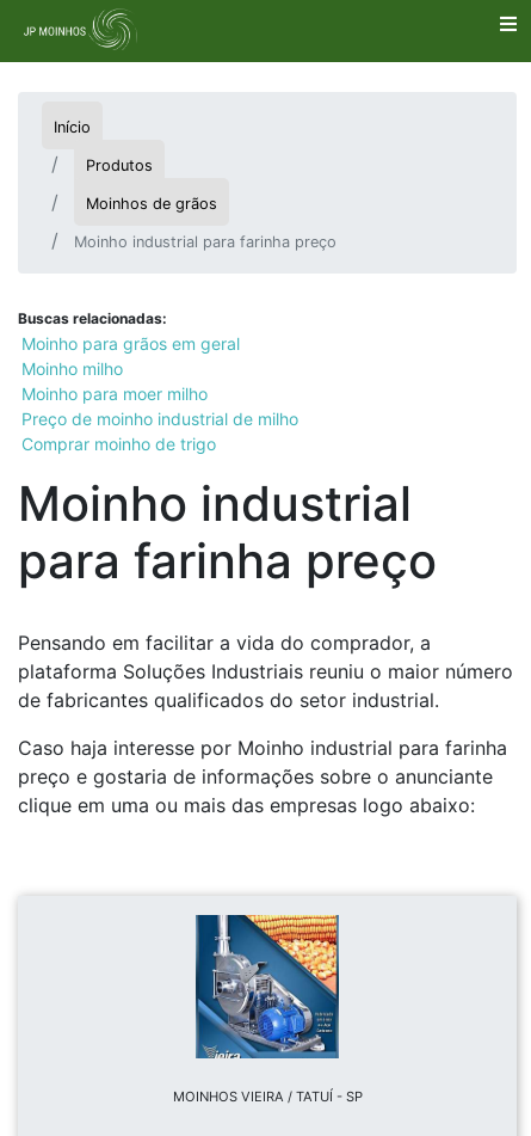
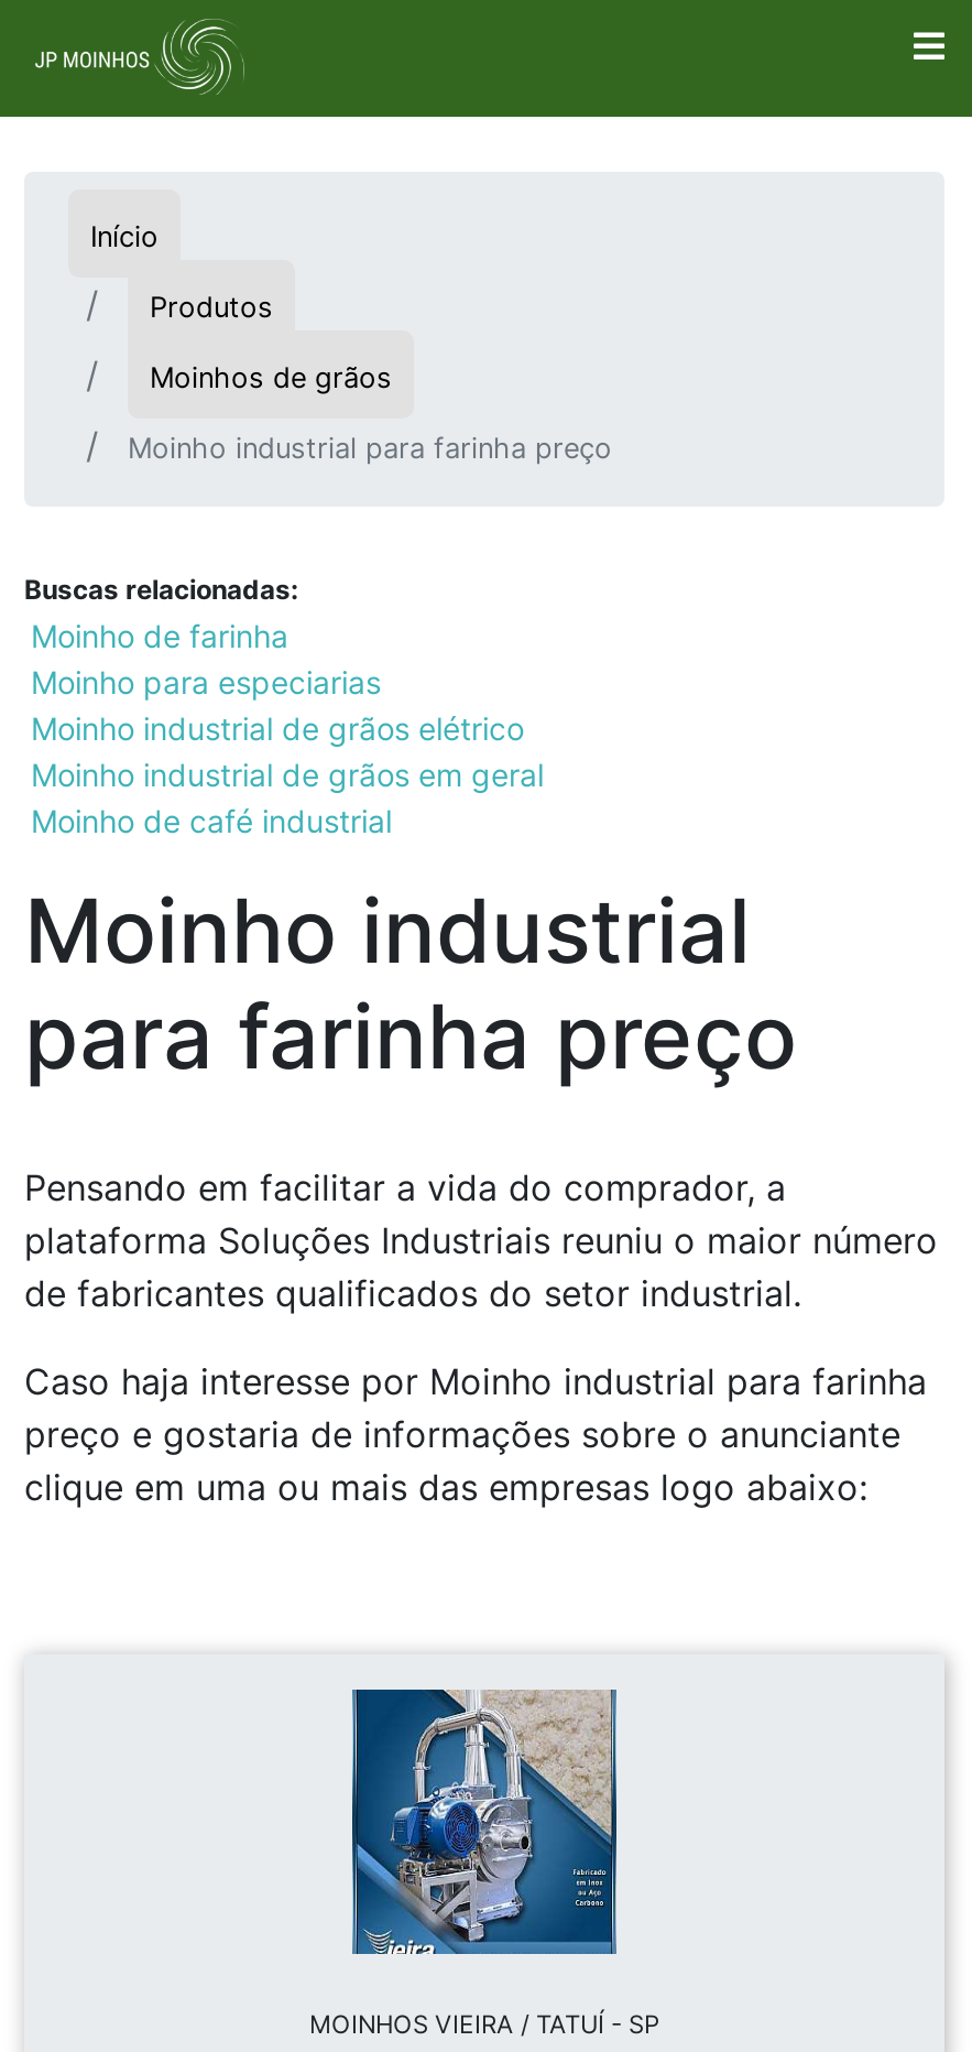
- Moinho para grãos em geral
- Moinho milho
- Moinho para moer milho
- Preço de moinho industrial de milho
- Comprar moinho de trigo
+ Moinho de farinha
+ Moinho para especiarias
+ Moinho industrial de grãos elétrico
+ Moinho industrial de grãos em geral
+ Moinho de café industrial

- [image]
+ [image]
